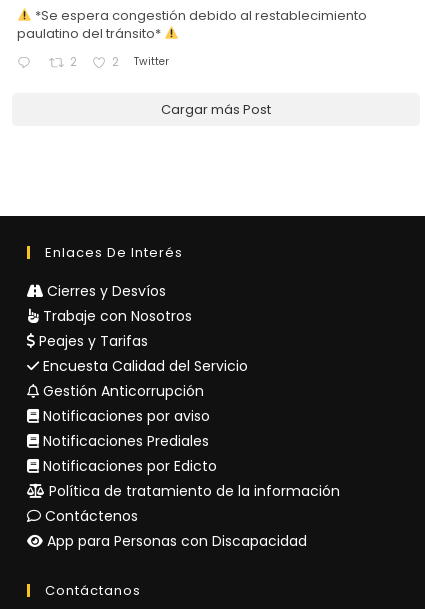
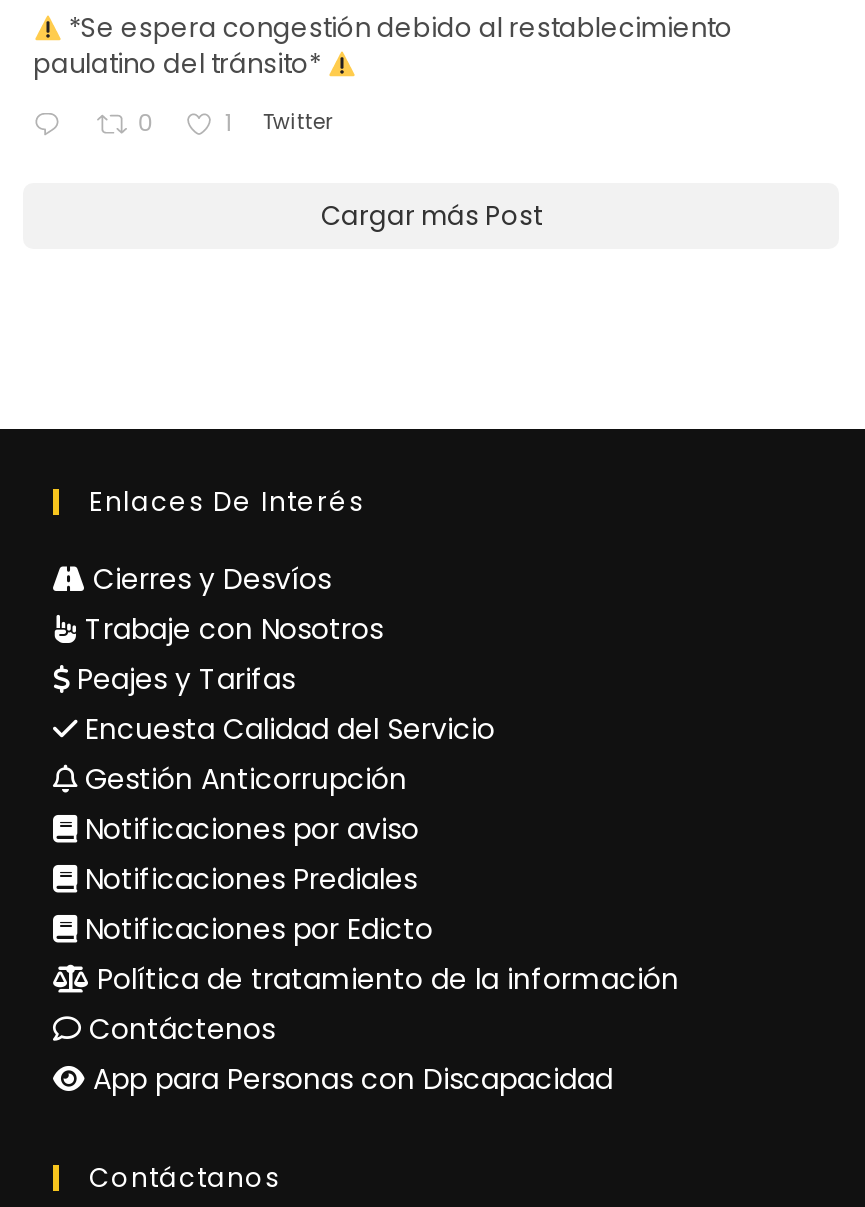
- 2
+ 0

- 2 Twitter
+ 1 Twitter
